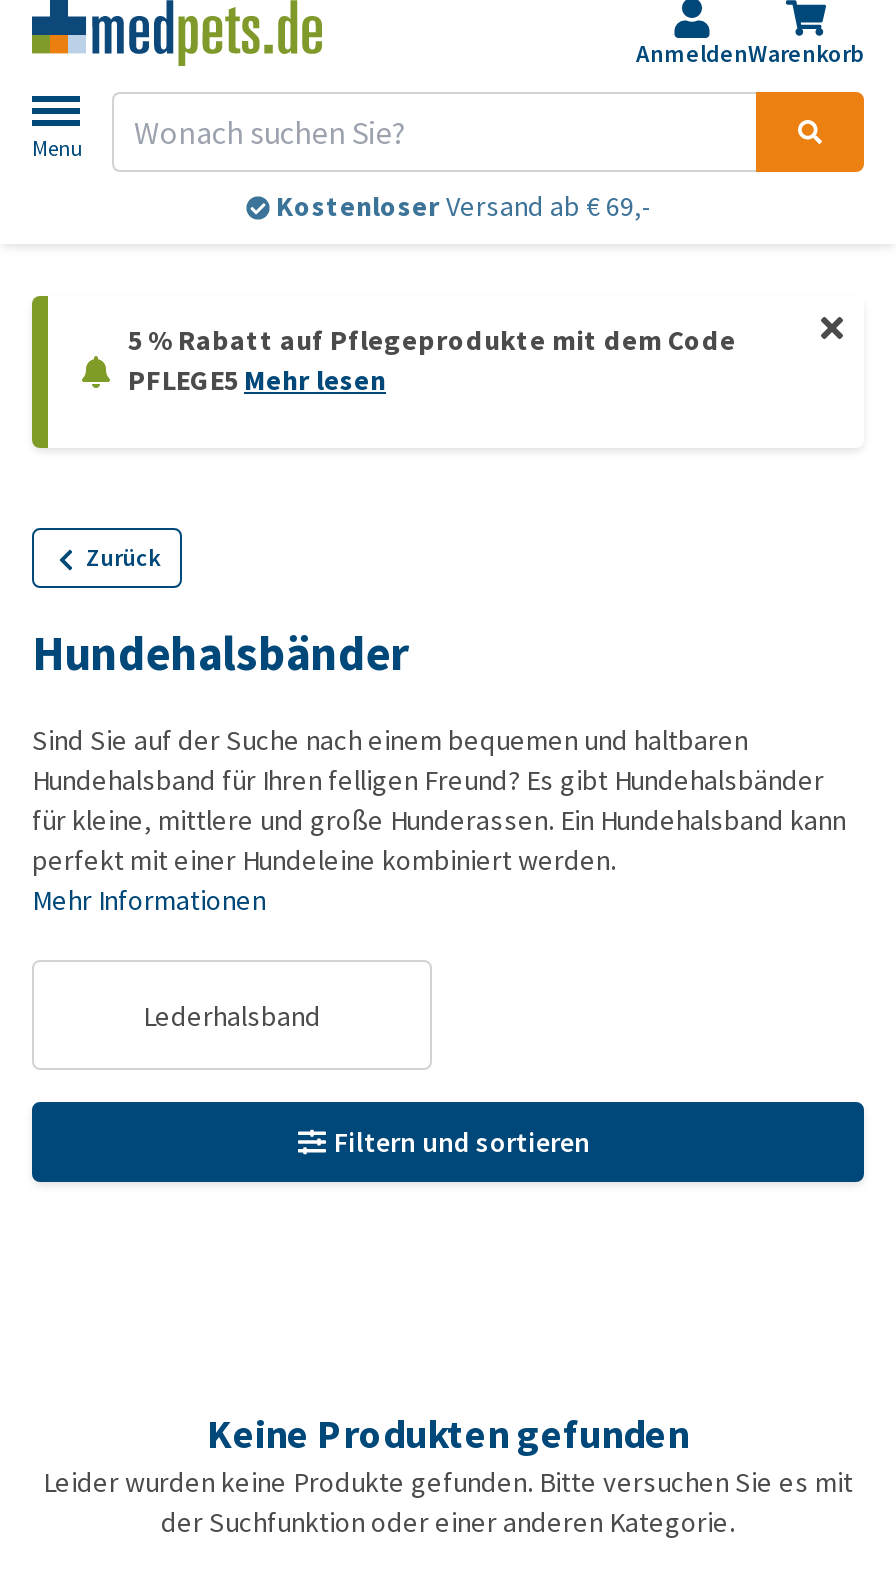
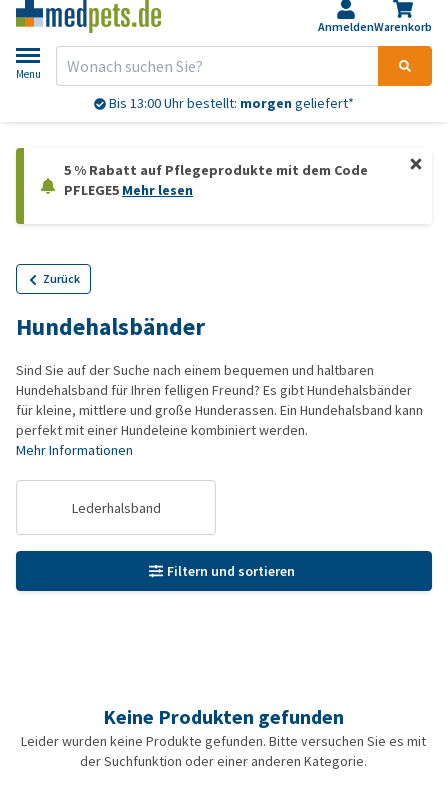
- Kostenloser Versand ab € 69,-
+ Bis 13:00 Uhr bestellt: morgen geliefert*
